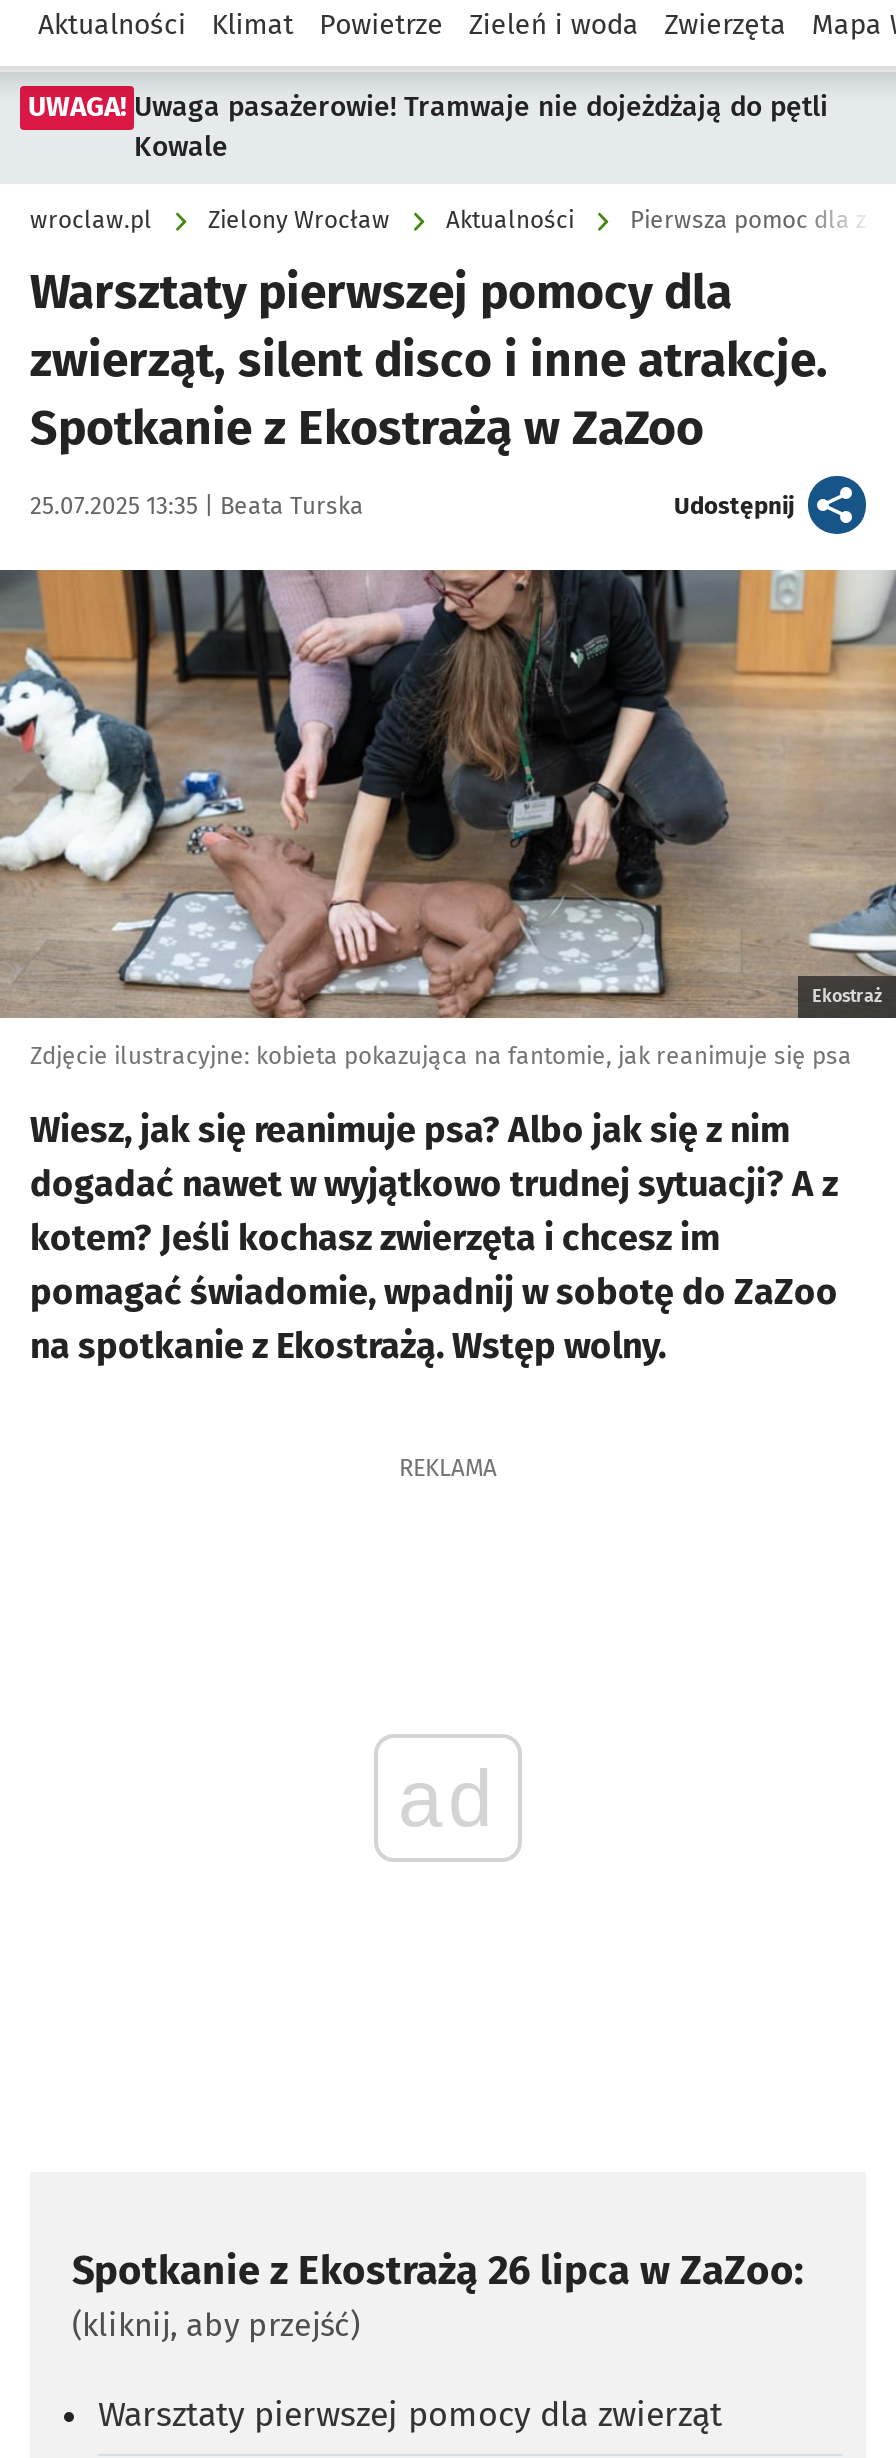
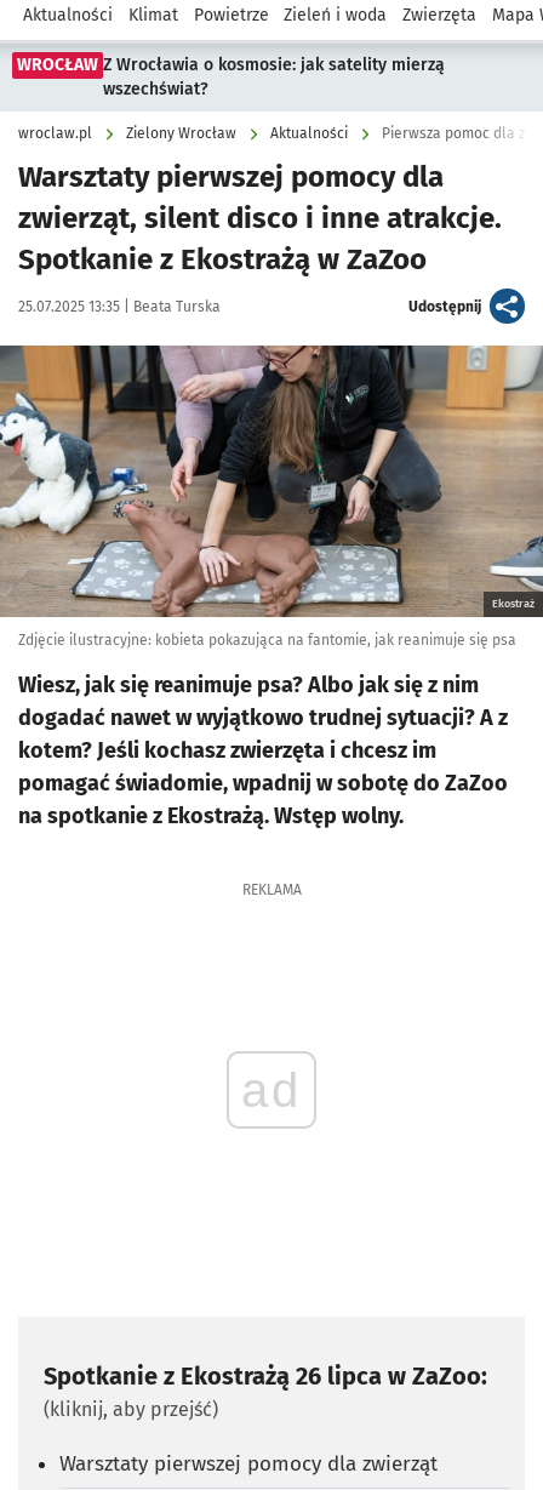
- UWAGA! Uwaga pasażerowie! Tramwaje nie dojeżdżają do pętli
- Kowale
+ WROCŁAW Z Wrocławia o kosmosie: jak satelity mierzą
+ wszechświat?
